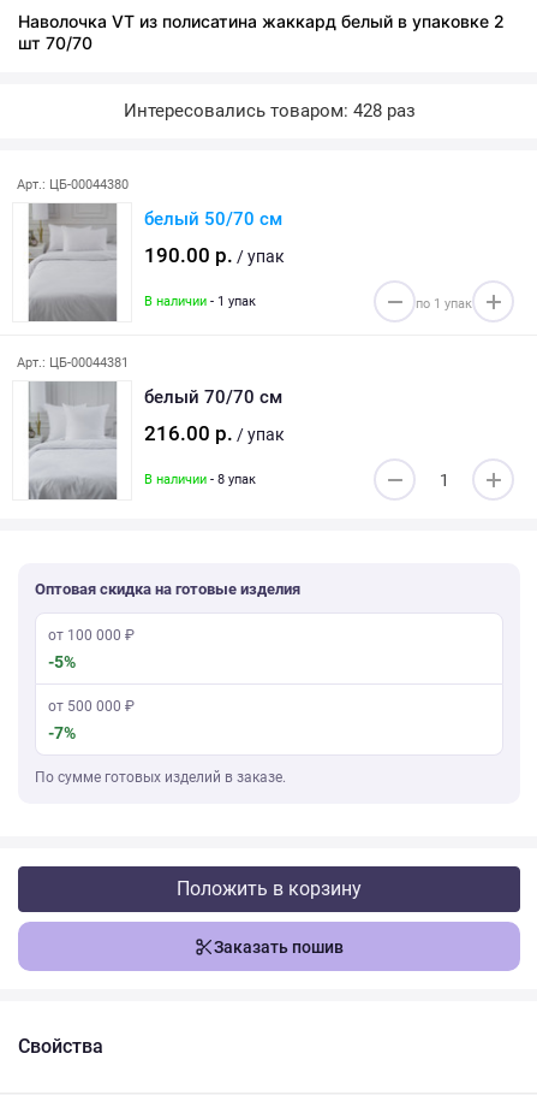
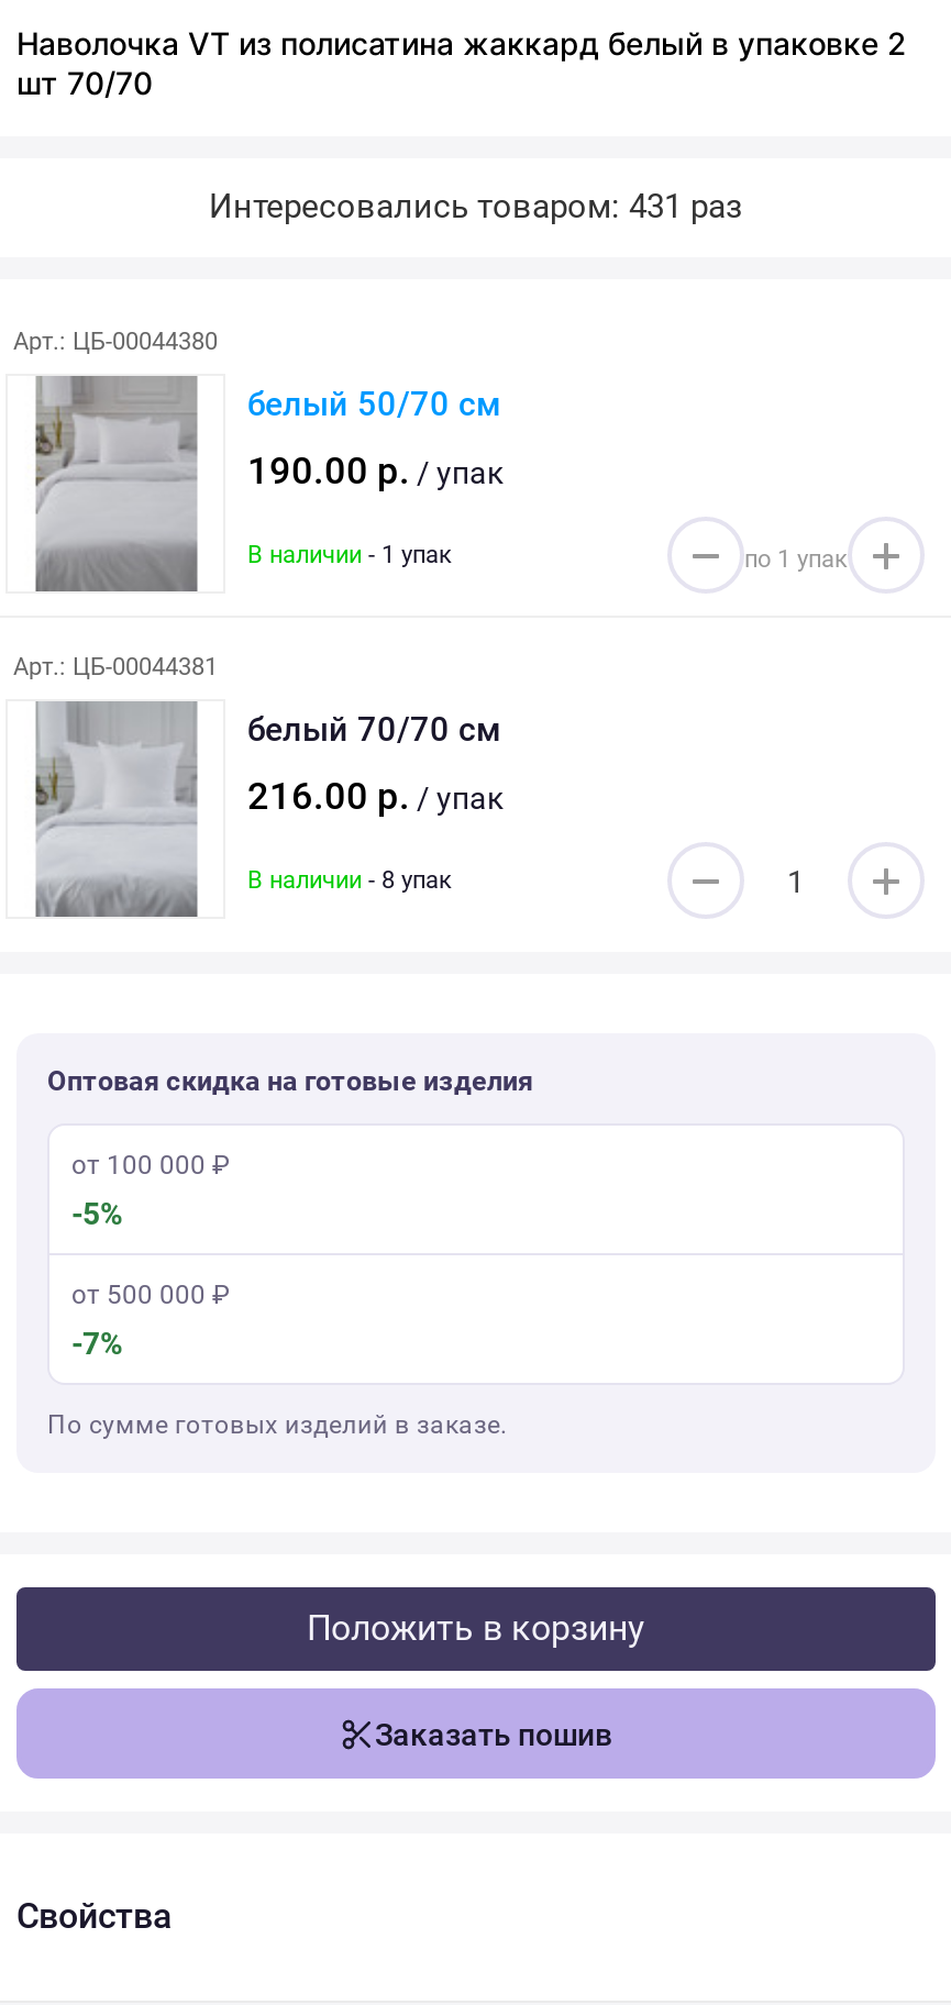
- Интересовались товаром: 428 раз
+ Интересовались товаром: 431 раз
